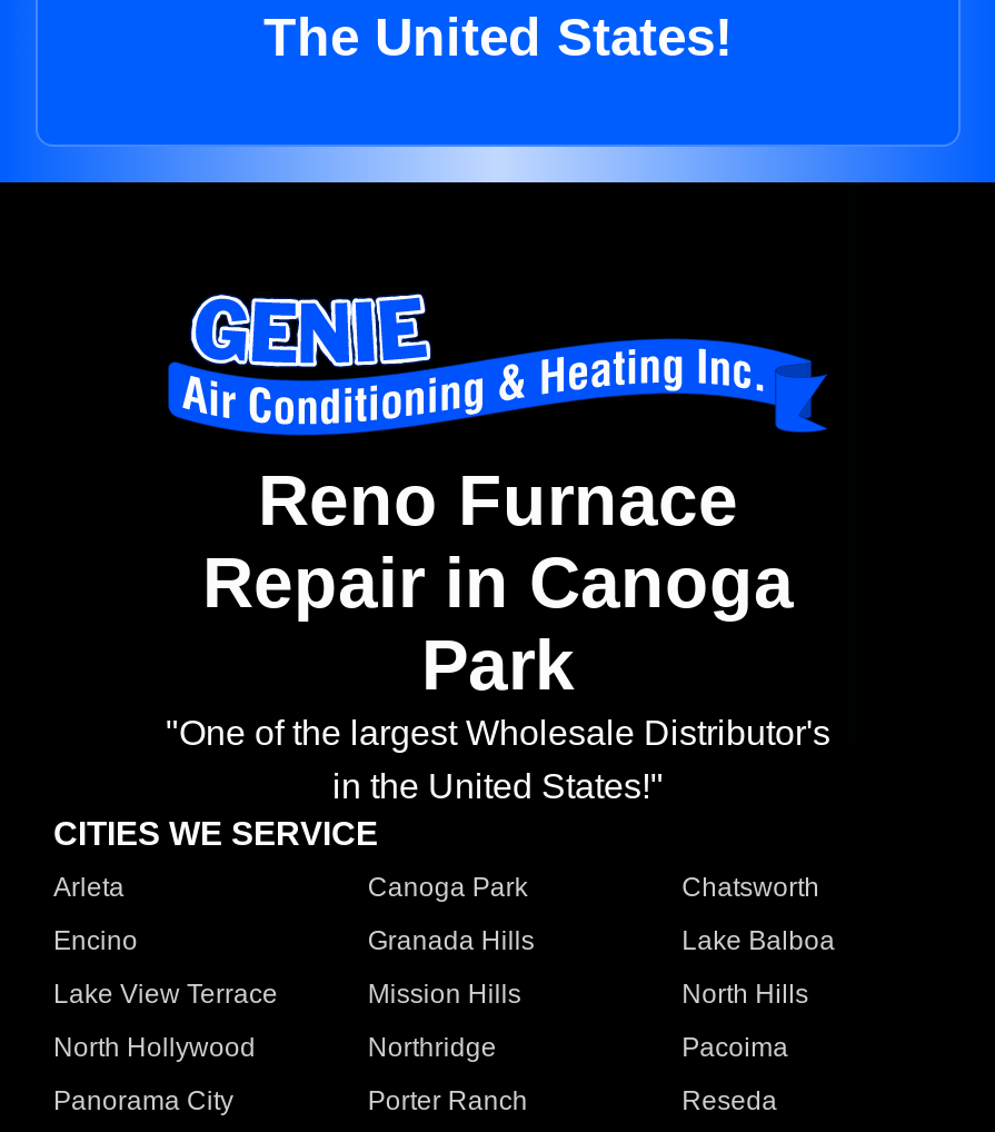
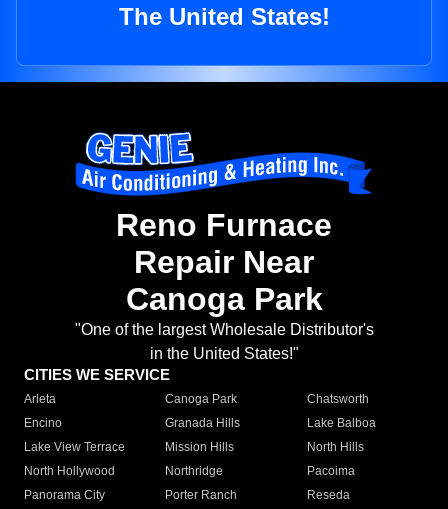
- Repair in Canoga
- Park
+ Repair Near
+ Canoga Park
